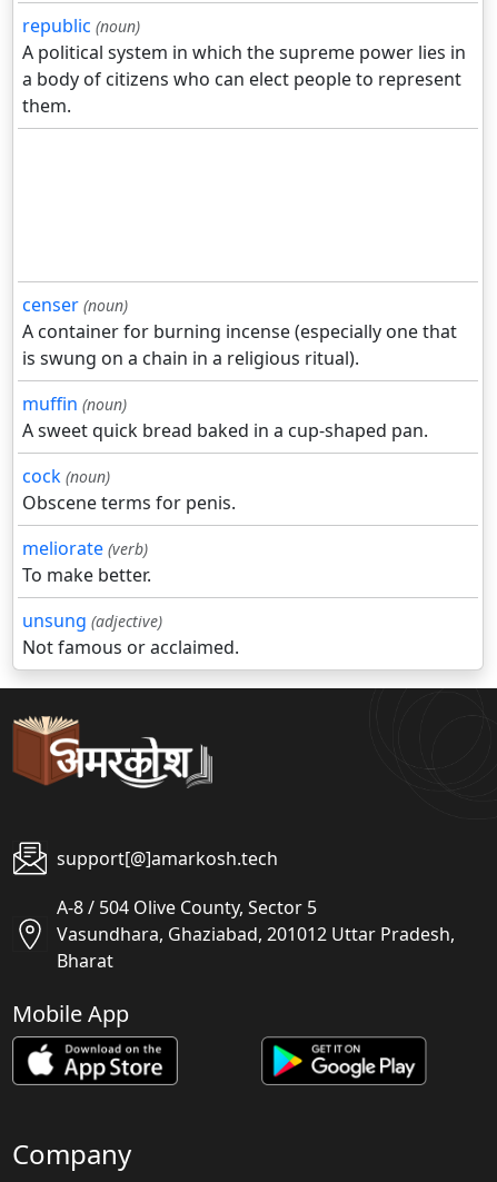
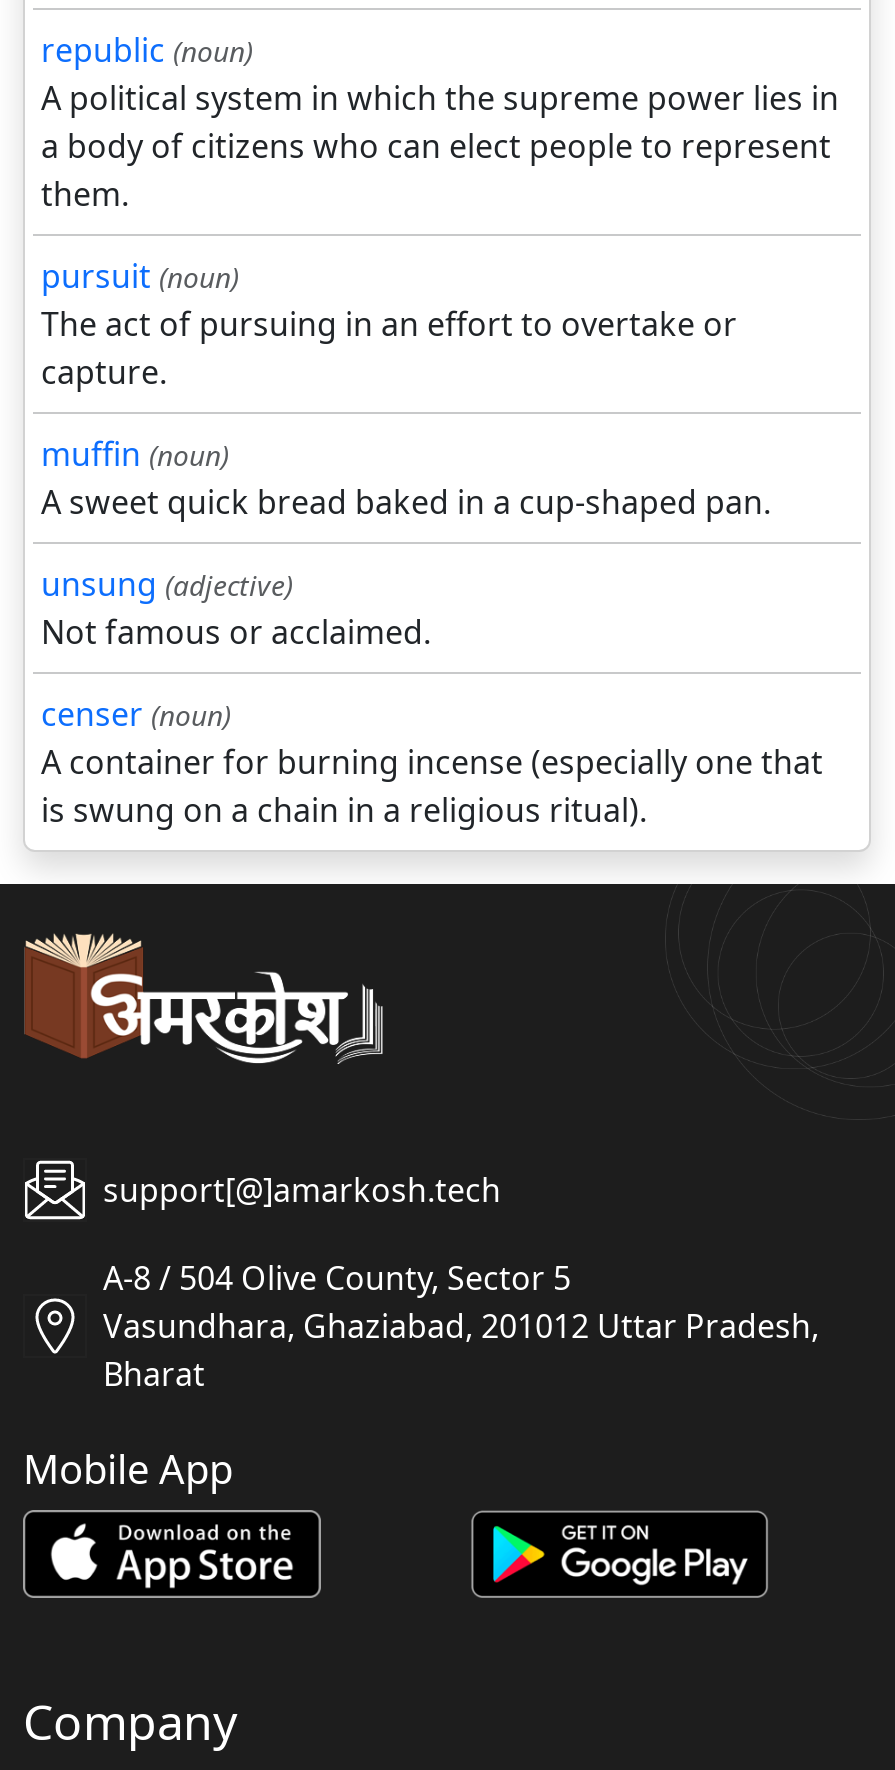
+ pursuit (noun)
+ The act of pursuing in an effort to overtake or
+ capture.

moved down: censer (noun) | A container for burning incense (especially one that | is swung on a chain in a religious ritual).

moved up: muffin (noun) | A sweet quick bread baked in a cup-shaped pan.

- cock (noun)
- Obscene terms for penis.
- meliorate (verb)
- To make better.

moved up: unsung (adjective) | Not famous or acclaimed.
